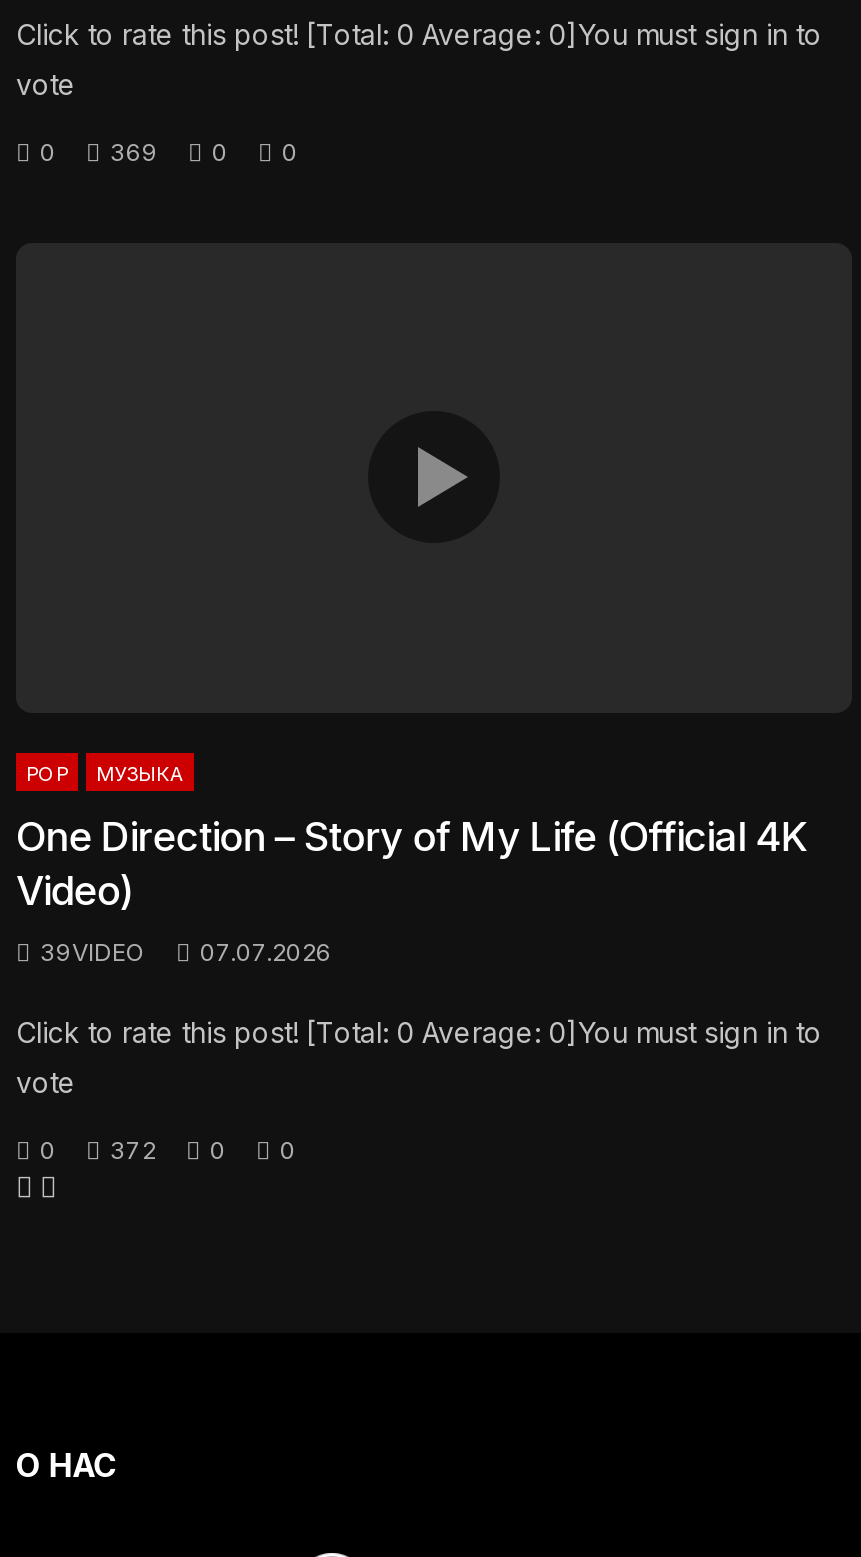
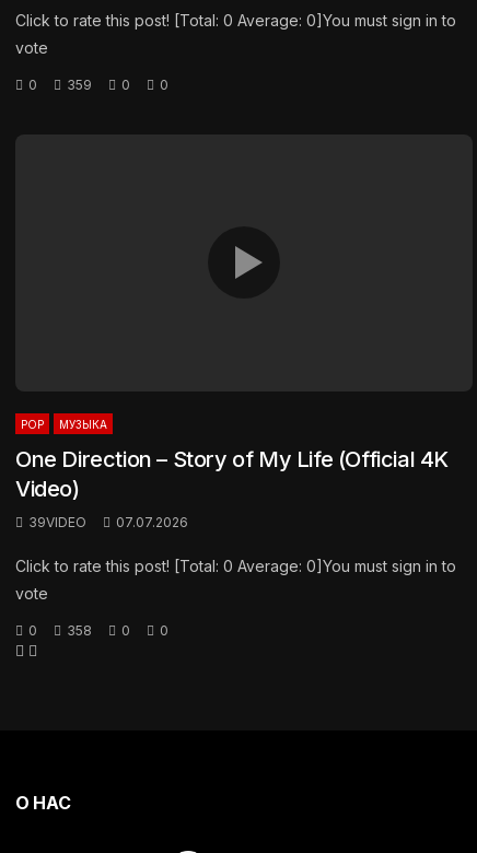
- 0 369 0 0
+ 0 359 0 0

- 0 372 0 0
+ 0 358 0 0
